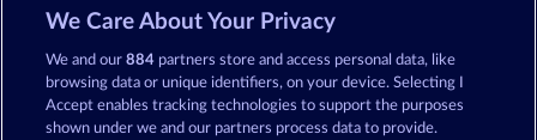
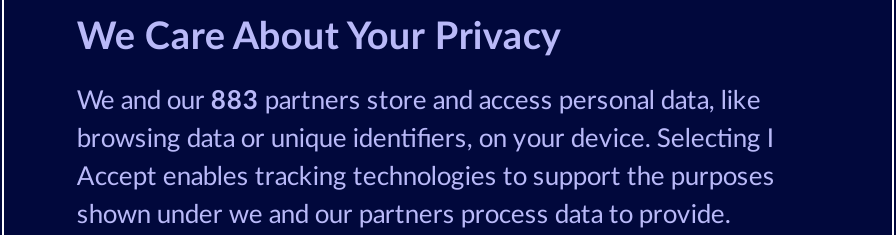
- We and our 884 partners store and access personal data, like
+ We and our 883 partners store and access personal data, like
